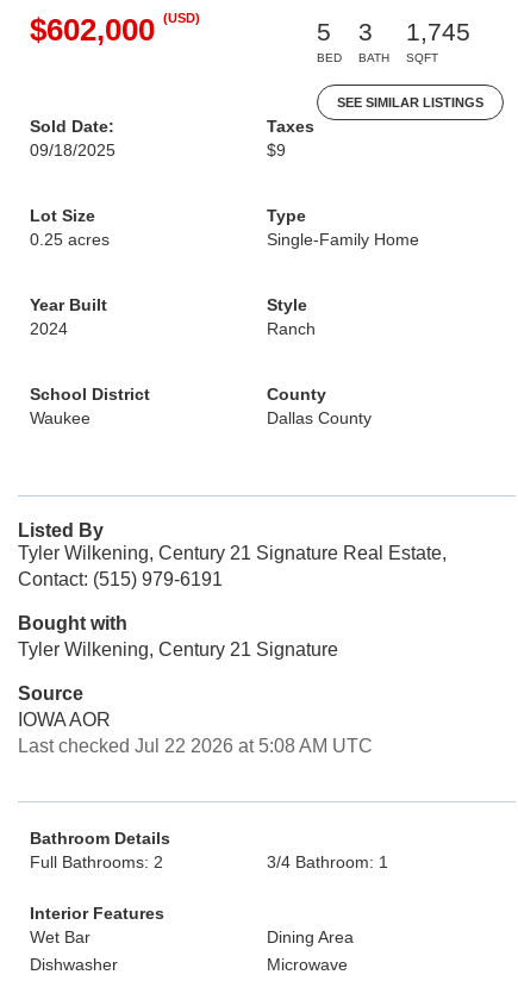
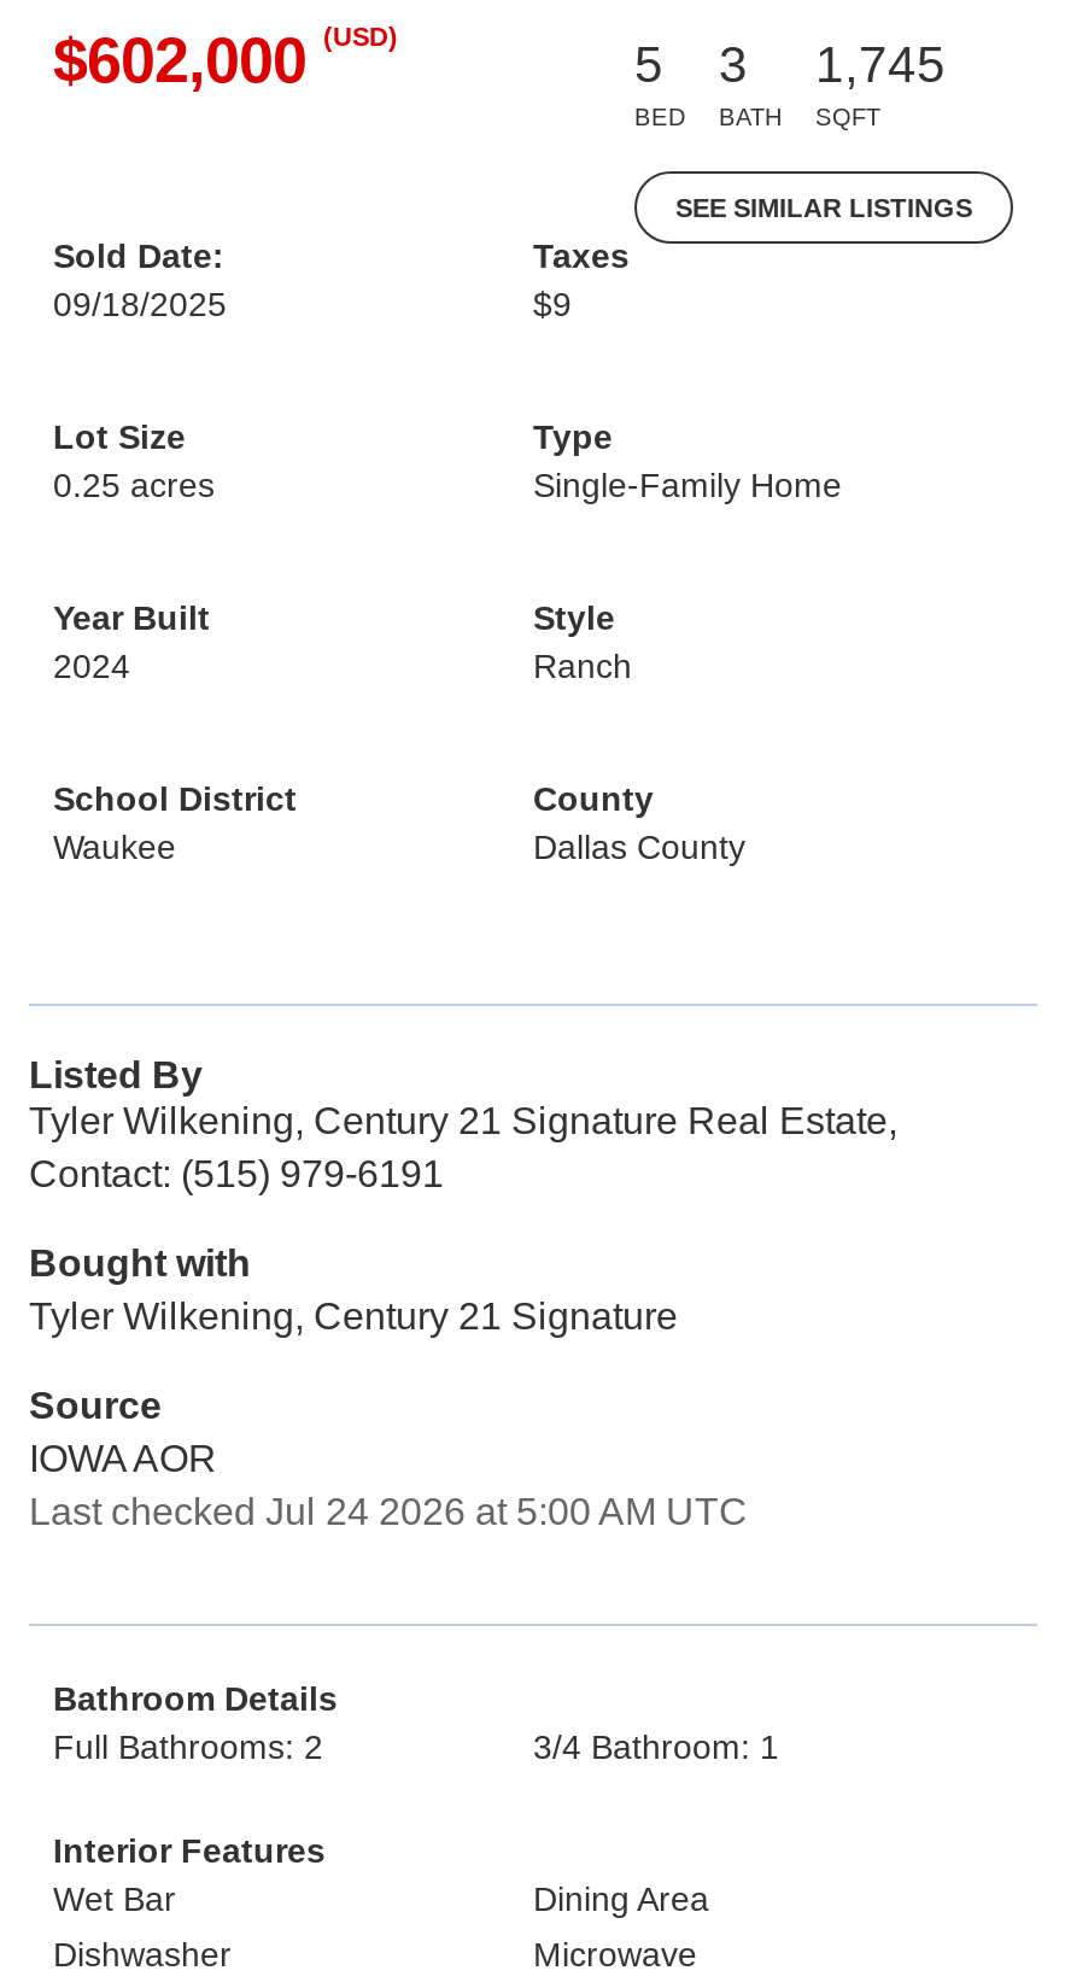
- Last checked Jul 22 2026 at 5:08 AM UTC
+ Last checked Jul 24 2026 at 5:00 AM UTC
